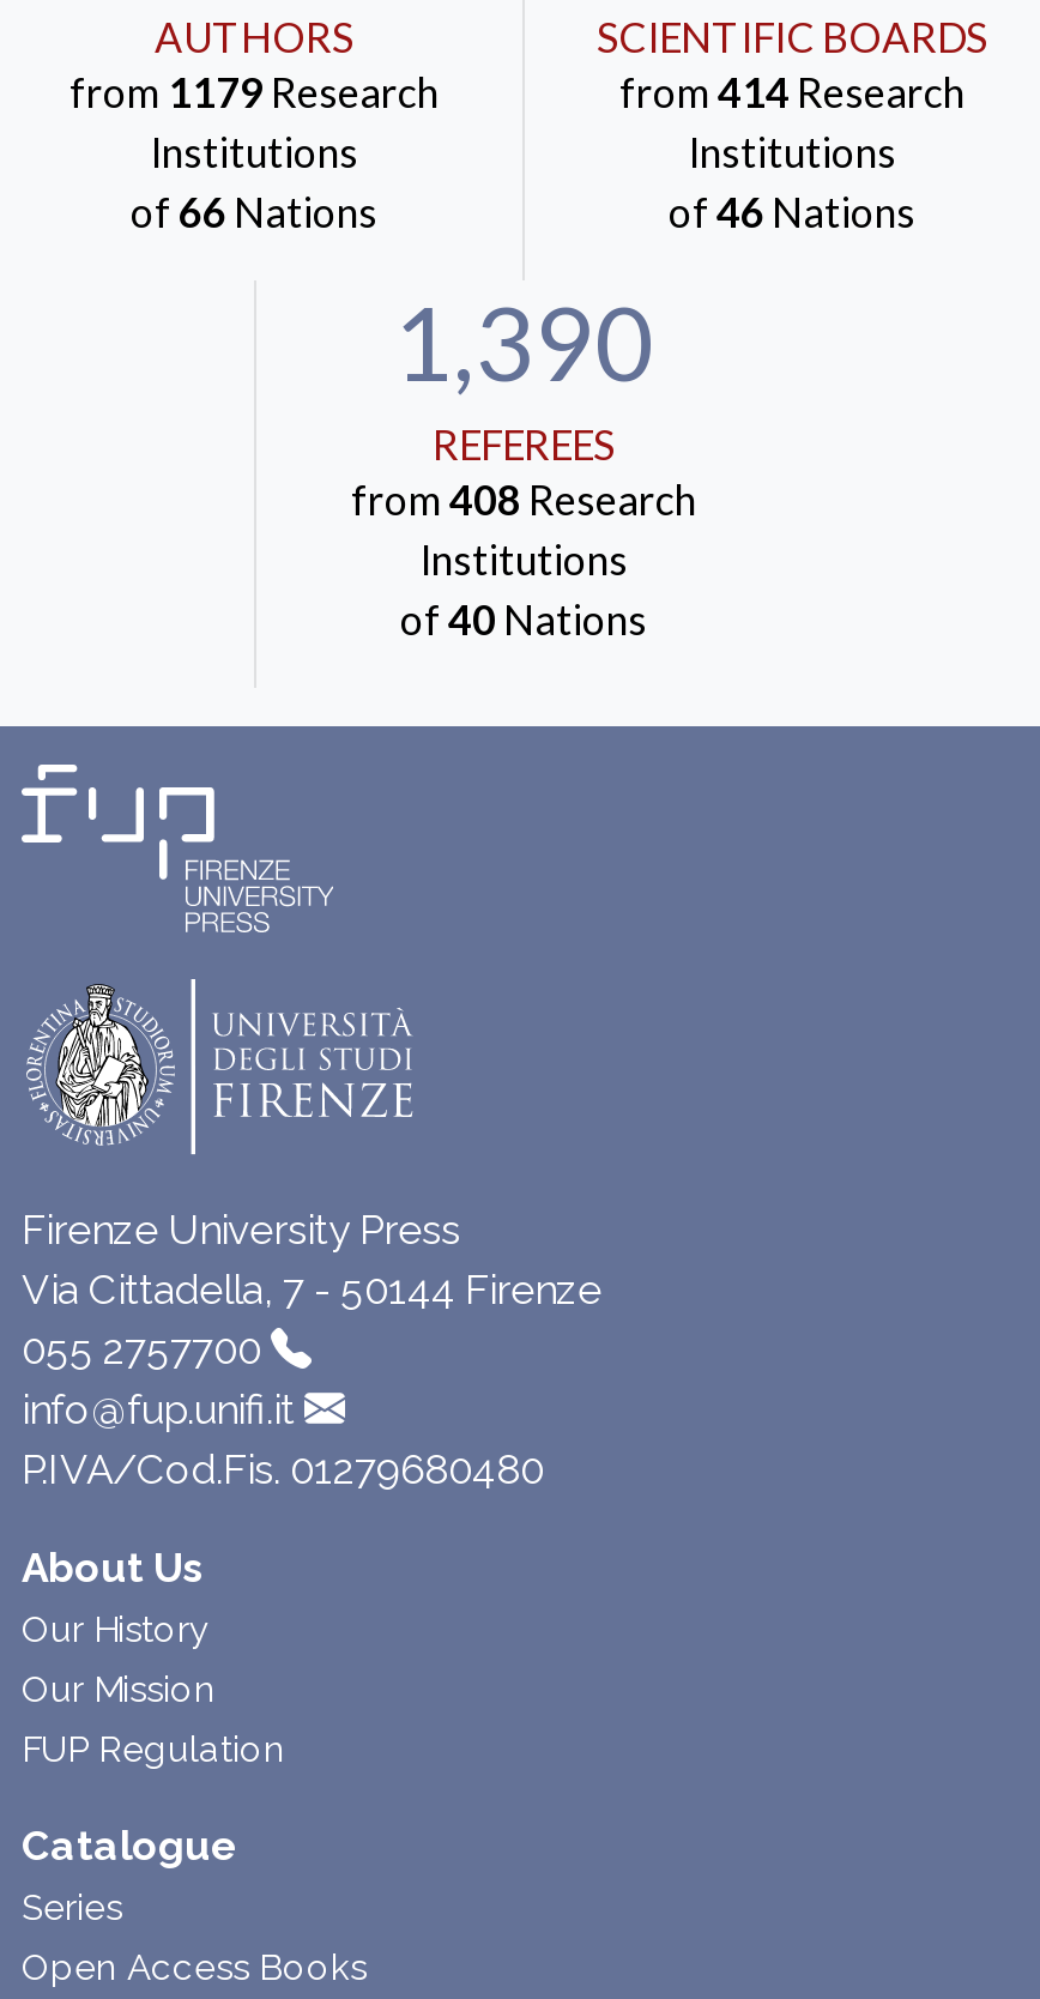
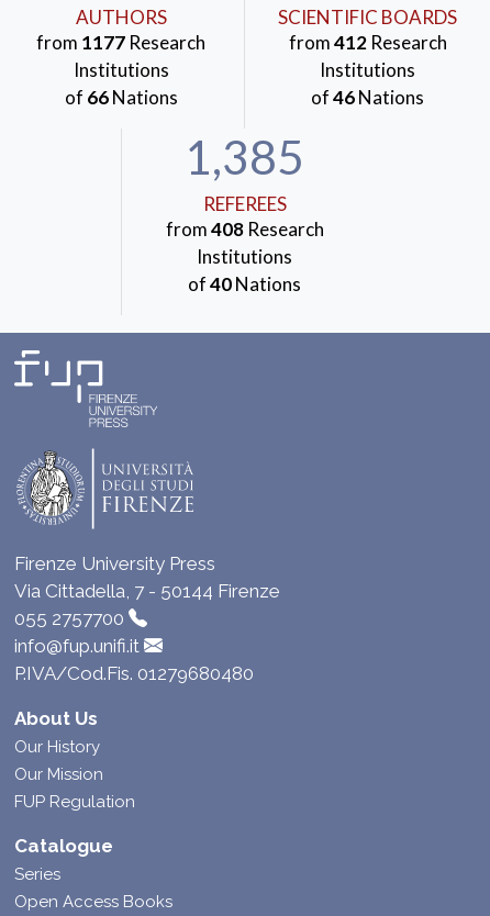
- from 1179 Research
+ from 1177 Research

- from 414 Research
+ from 412 Research

- 1,390
+ 1,385
